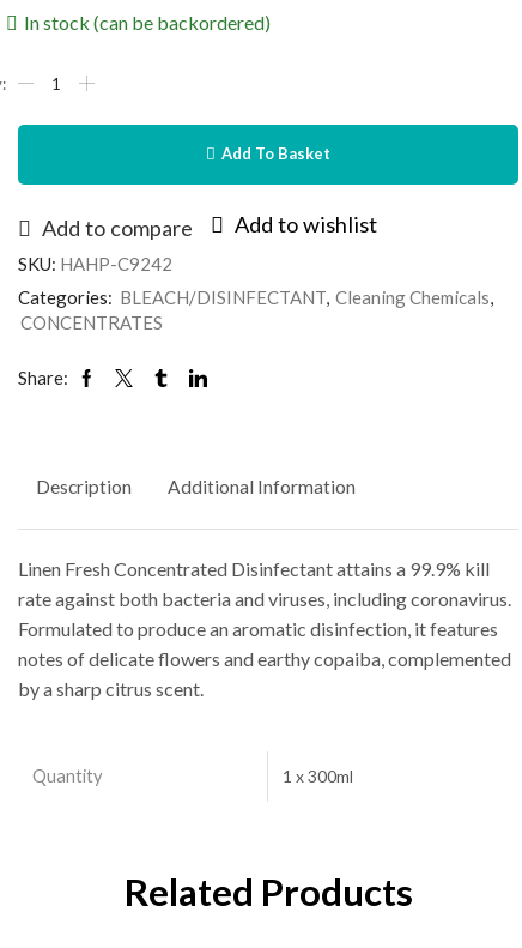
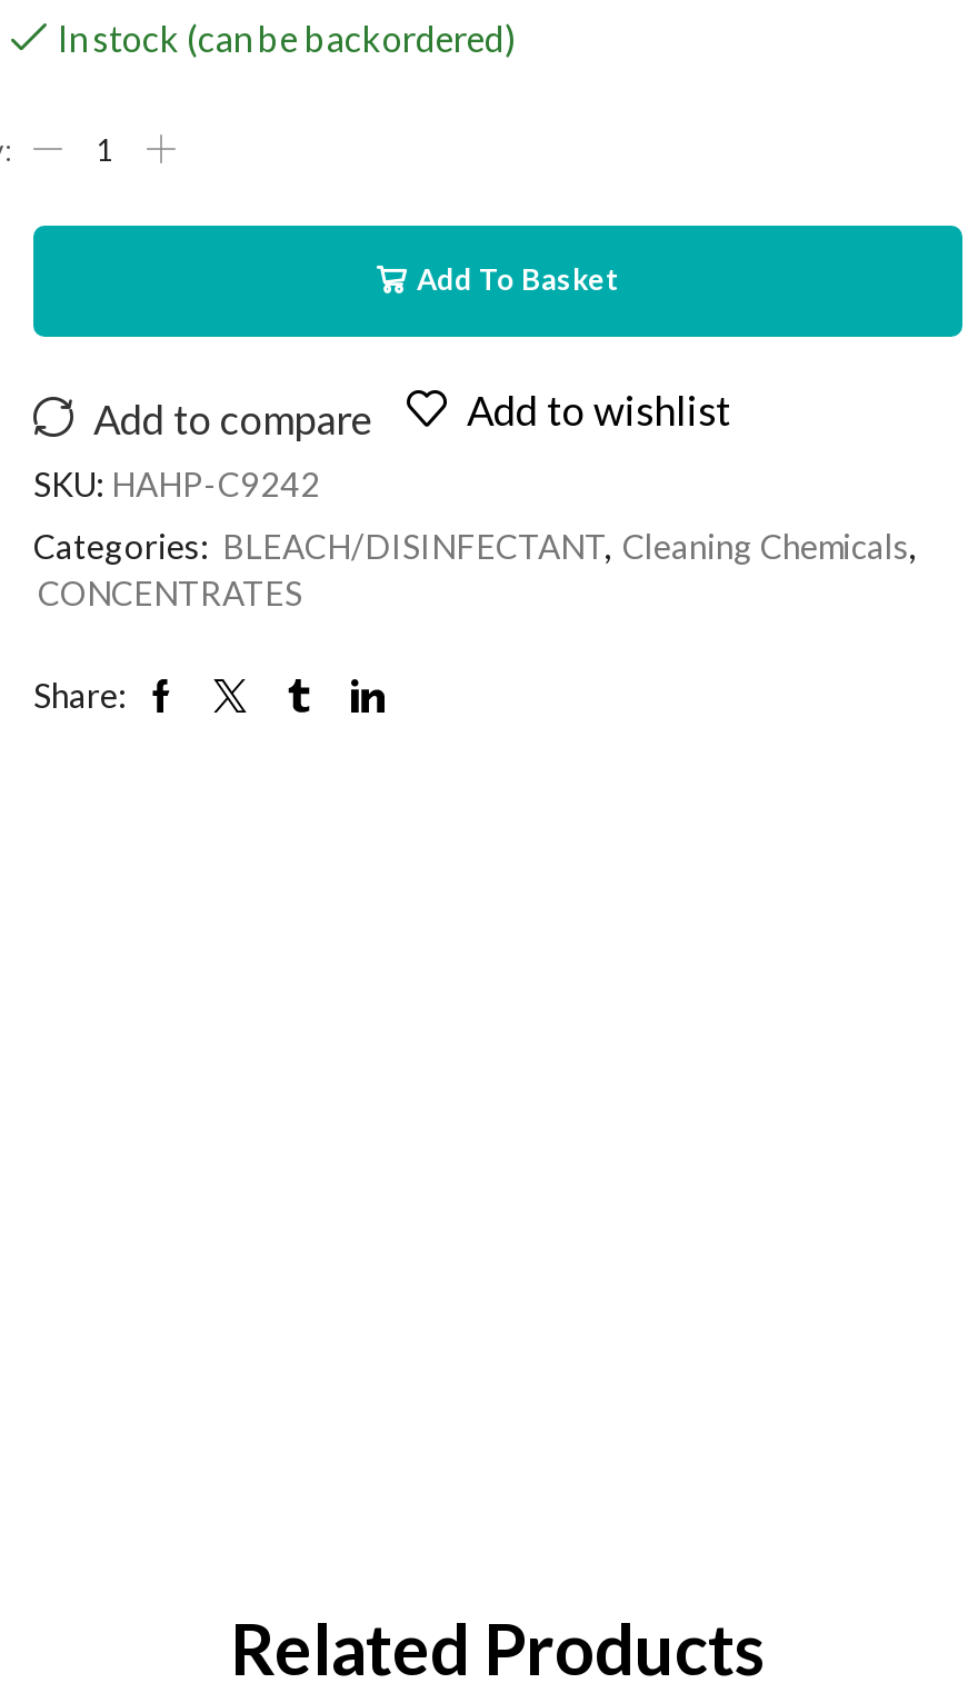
- Description
- Additional Information

- Linen Fresh Concentrated Disinfectant attains a 99.9% kill
- rate against both bacteria and viruses, including coronavirus.
- Formulated to produce an aromatic disinfection, it features
- notes of delicate flowers and earthy copaiba, complemented
- by a sharp citrus scent.

- Quantity
- 1 x 300ml
